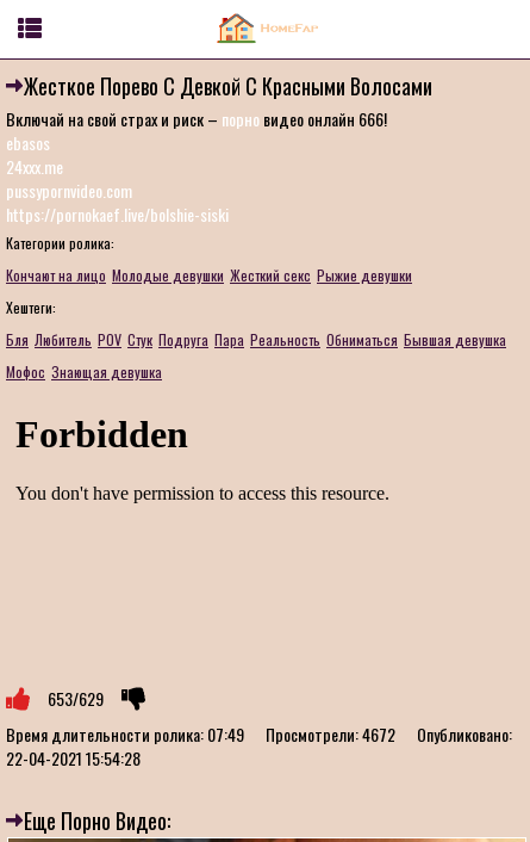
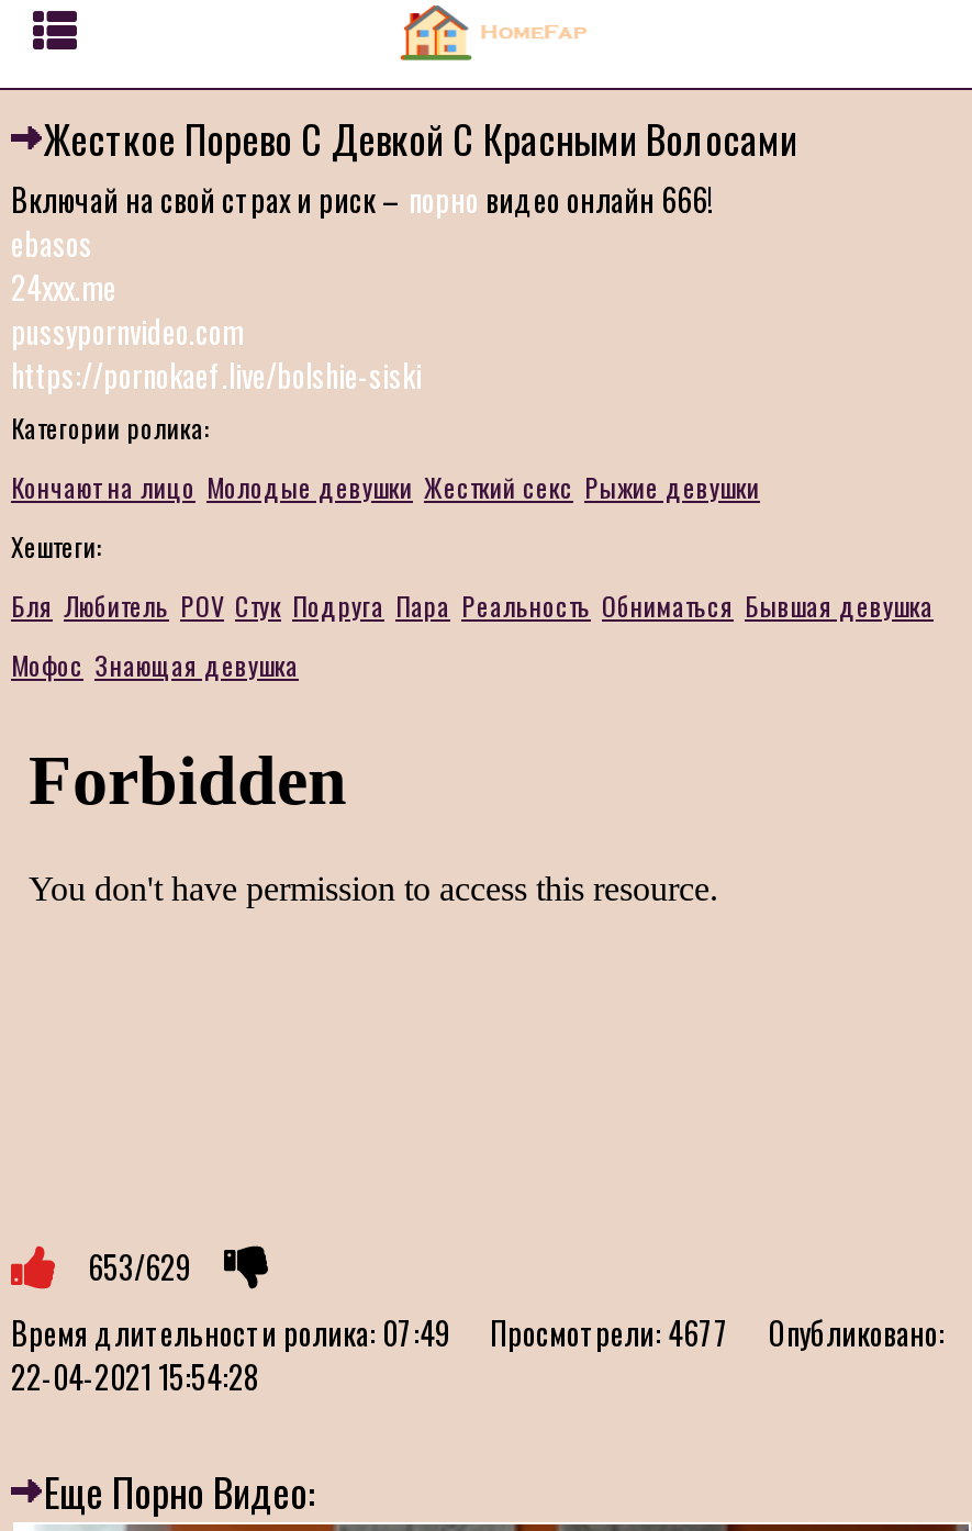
- Время длительности ролика: 07:49 Просмотрели: 4672 Опубликовано:
+ Время длительности ролика: 07:49 Просмотрели: 4677 Опубликовано:
